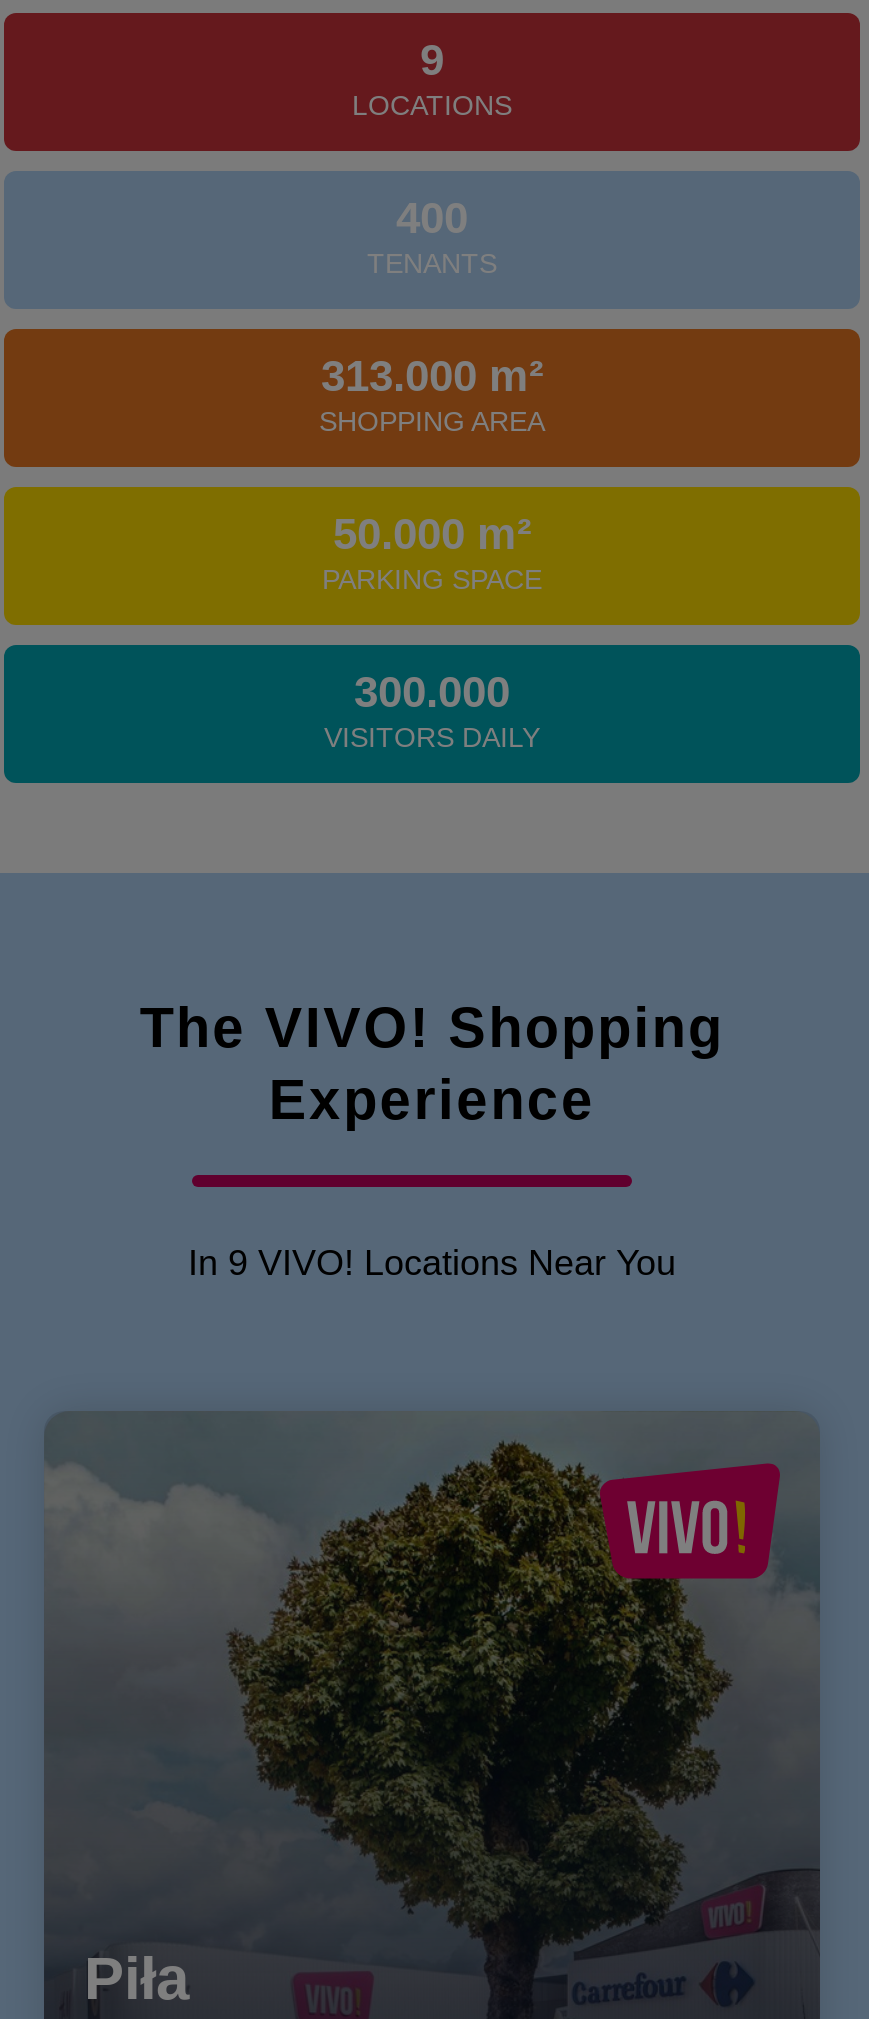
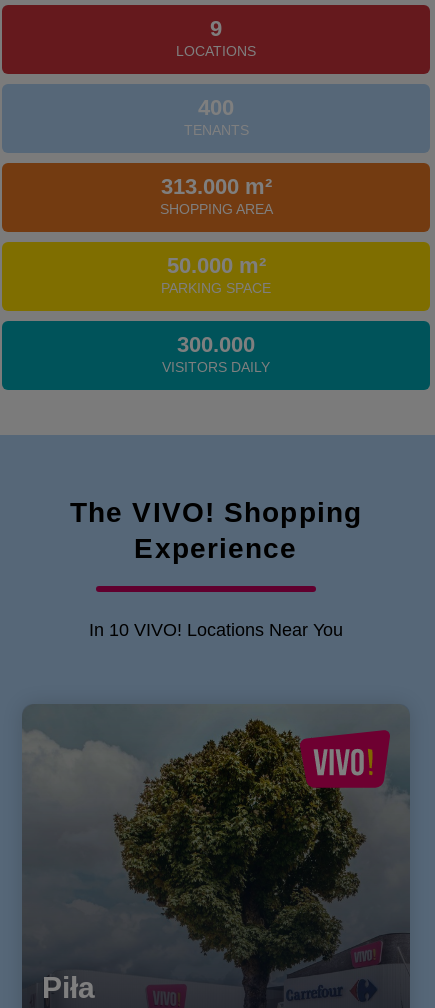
- In 9 VIVO! Locations Near You
+ In 10 VIVO! Locations Near You
